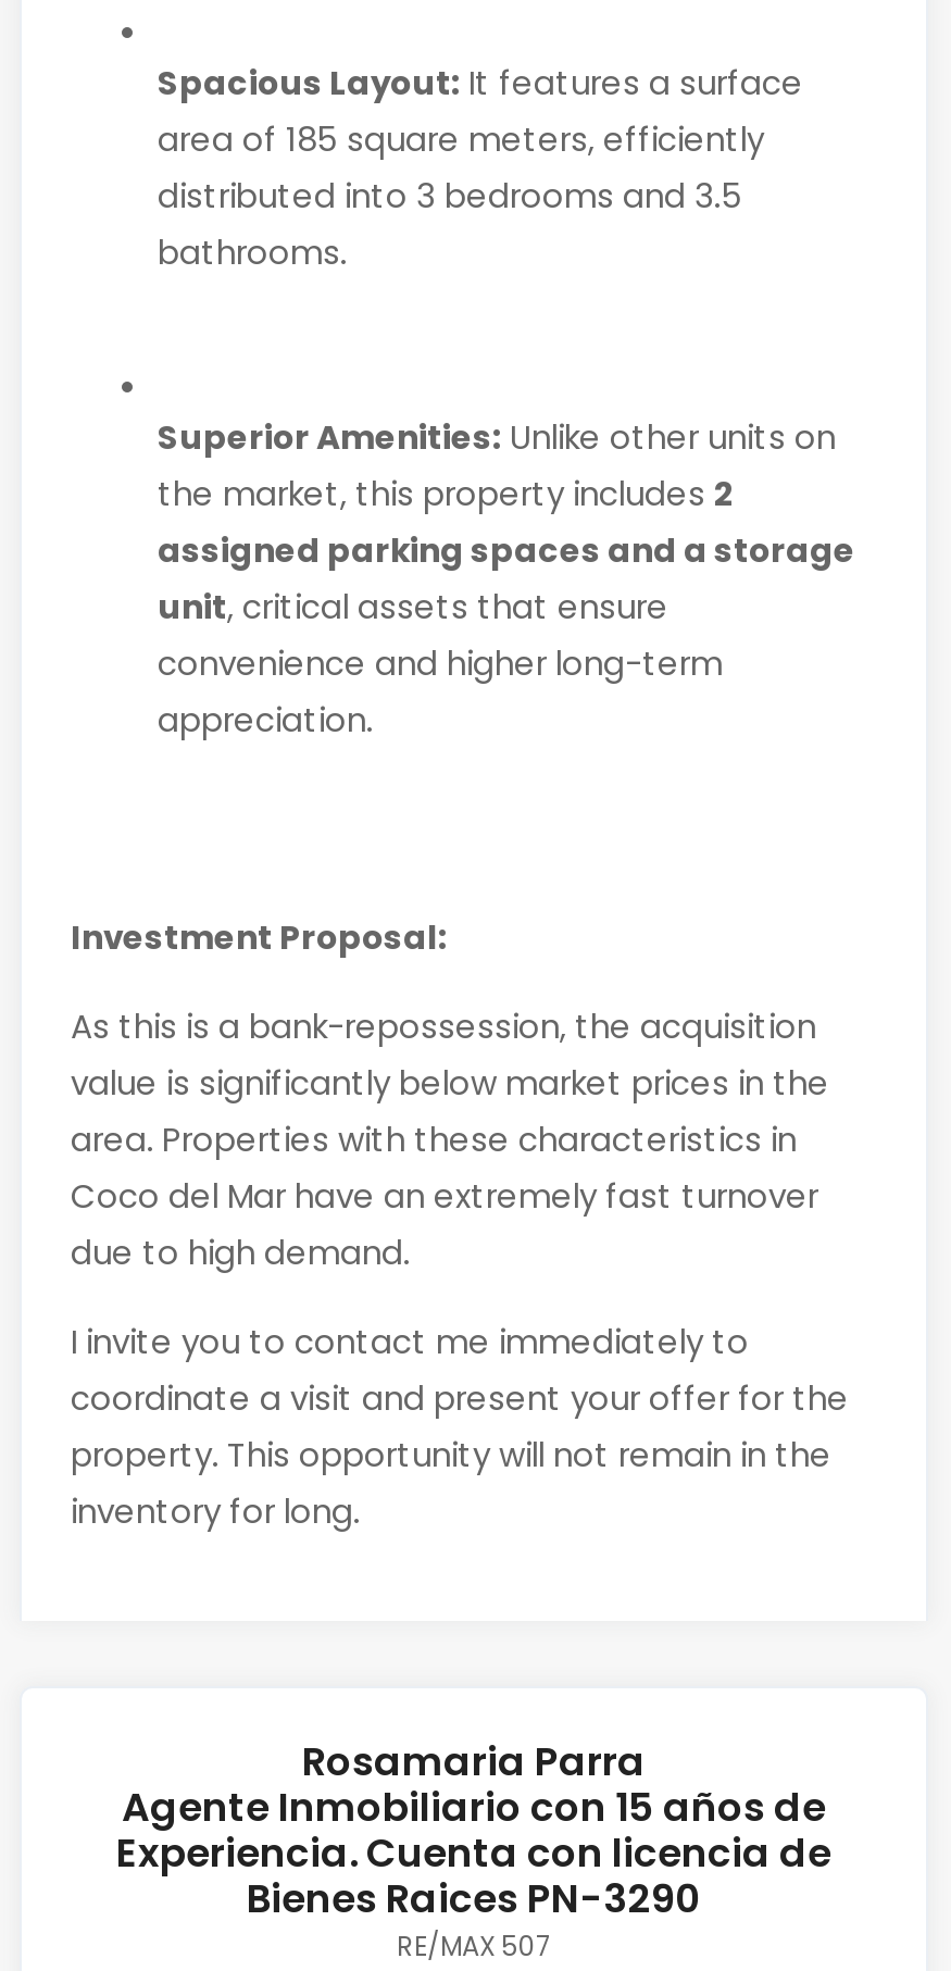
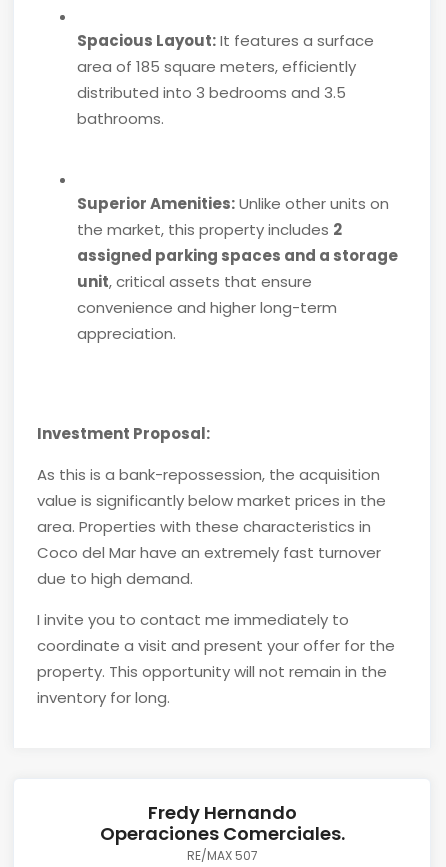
- Rosamaria Parra
- Agente Inmobiliario con 15 años de
- Experiencia. Cuenta con licencia de
- Bienes Raices PN-3290
+ Fredy Hernando
+ Operaciones Comerciales.
